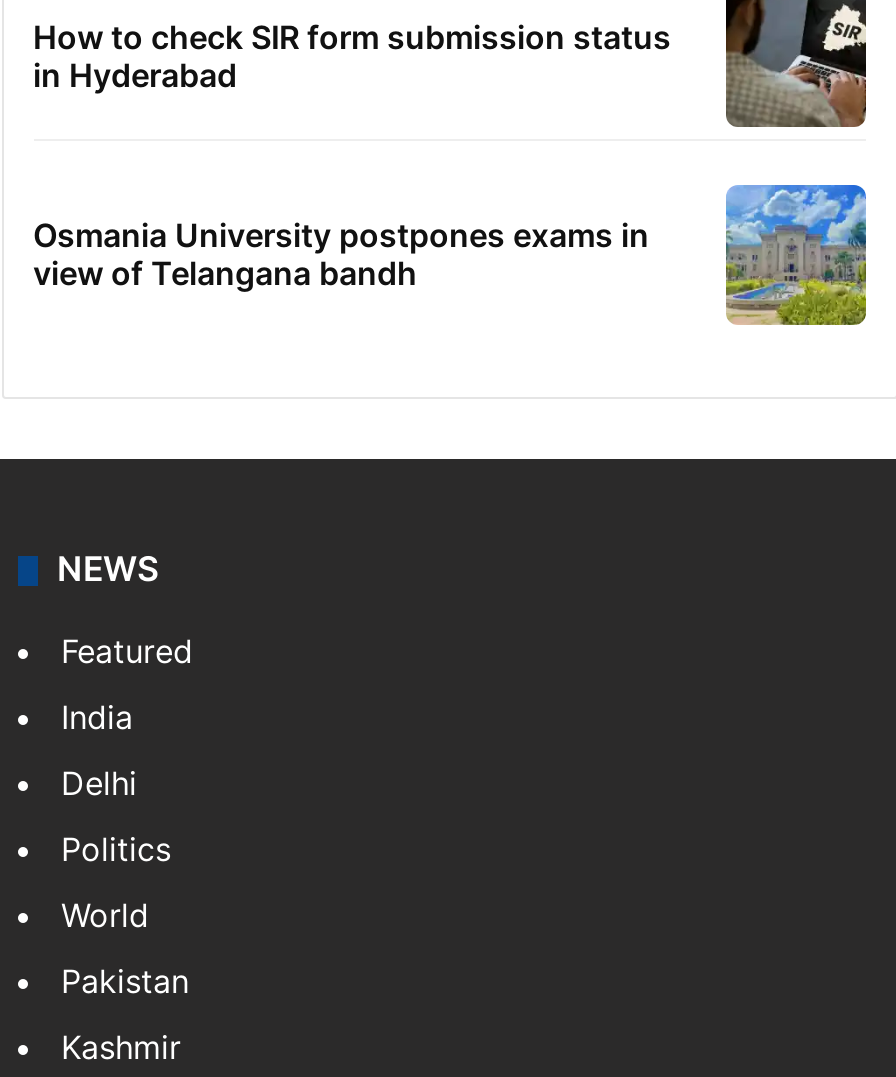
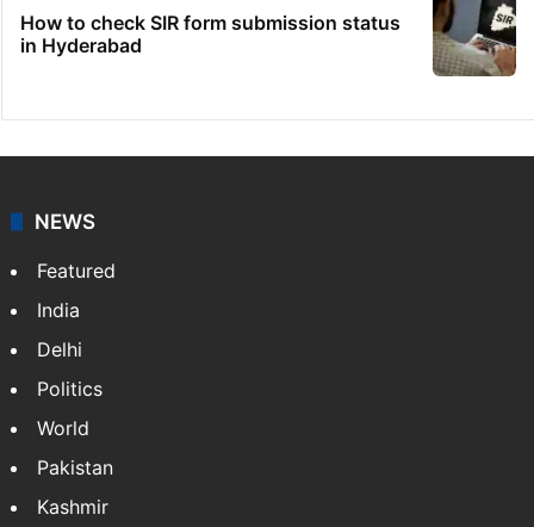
- [image]
- Osmania University postpones exams in
- view of Telangana bandh
